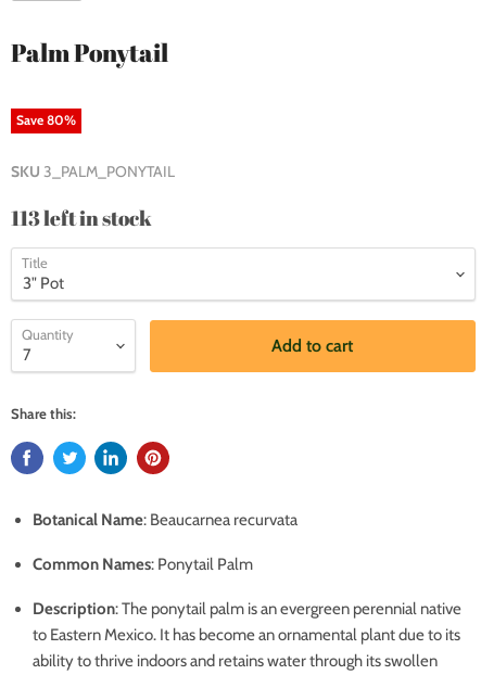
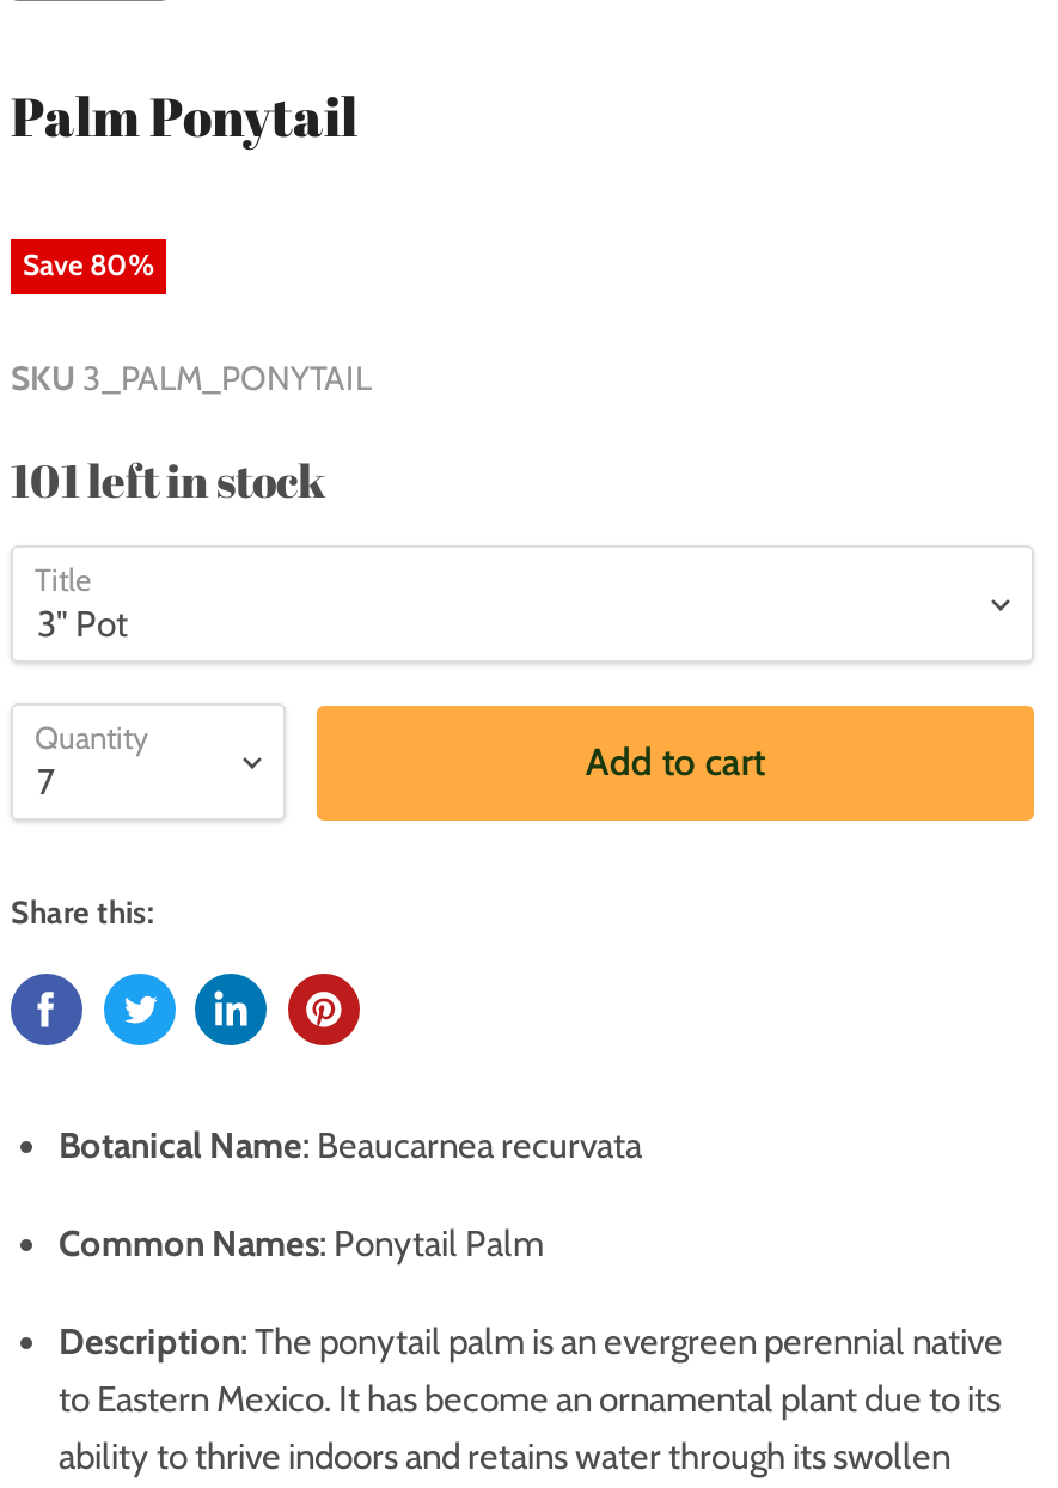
- 113 left in stock
+ 101 left in stock
